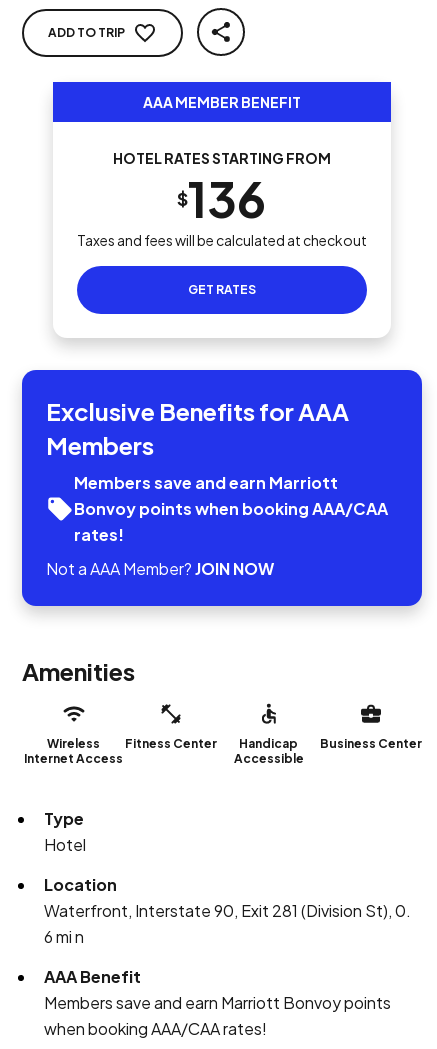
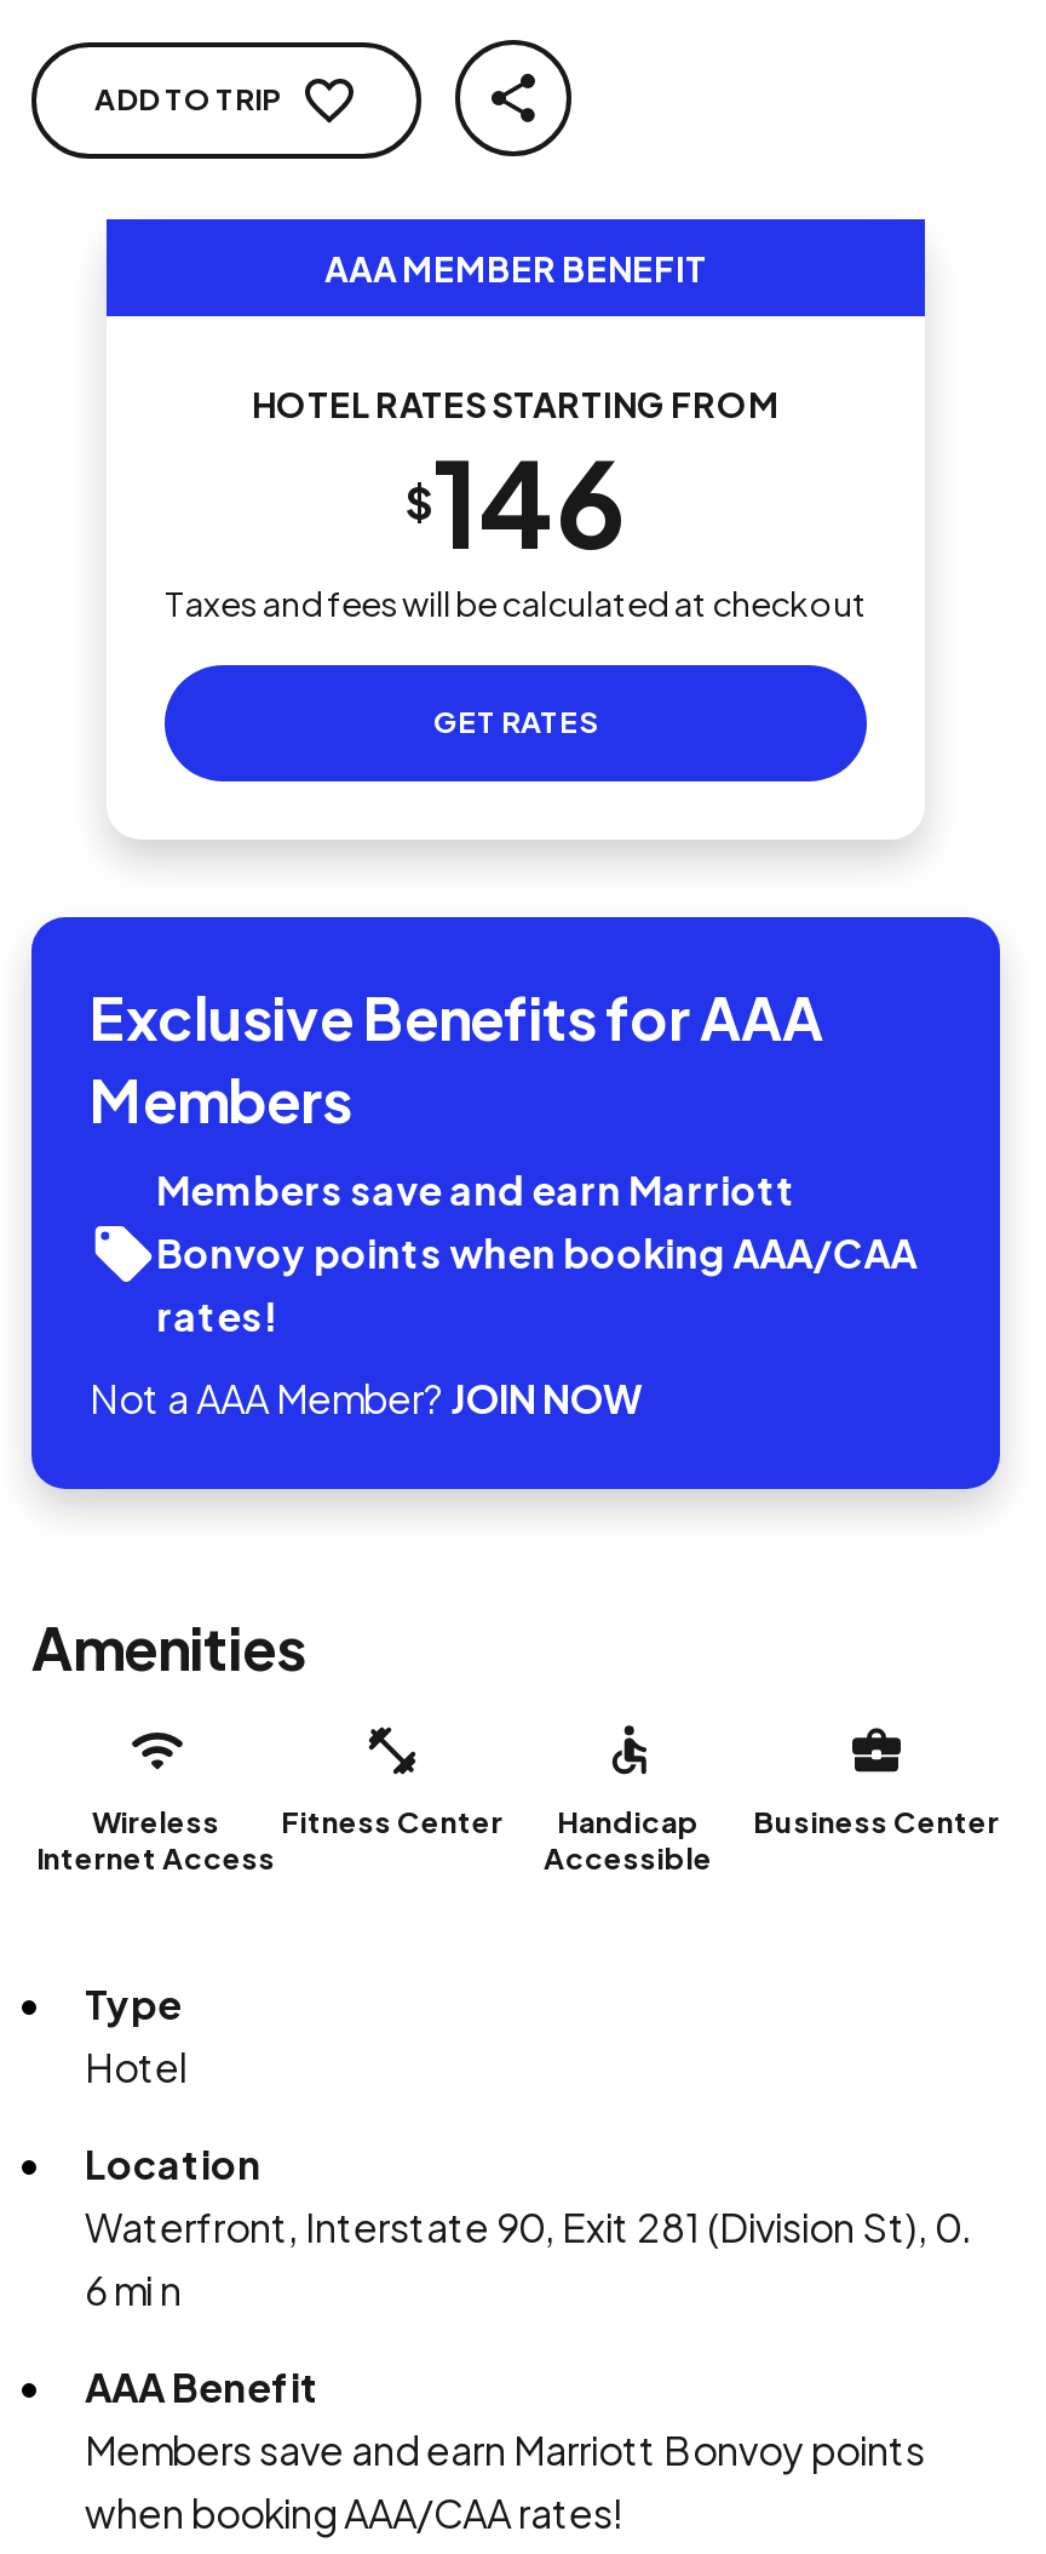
- $136
+ $146
